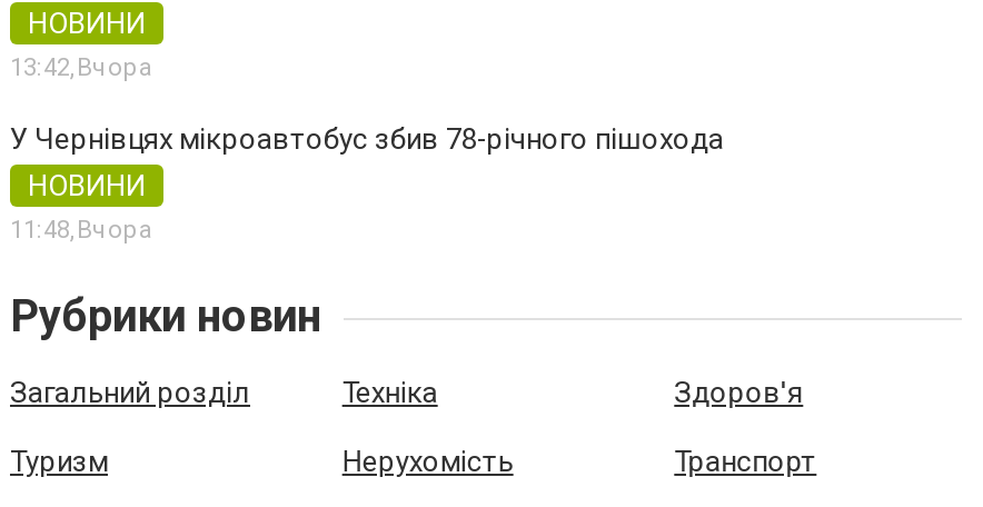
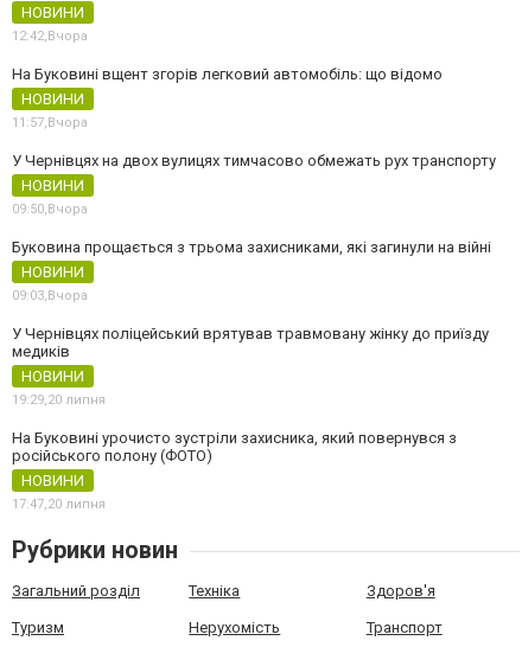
- 13:42, Вчора
+ 12:42, Вчора

- У Чернівцях мікроавтобус збив 78-річного пішохода
+ На Буковині вщент згорів легковий автомобіль: що відомо

- 11:48, Вчора
+ 11:57,Вчора
+ У Чернівцях на двох вулицях тимчасово обмежать рух транспорту
+ НОВИНИ
+ 09:50,Вчора
+ Буковина прощається з трьома захисниками, які загинули на війні
+ НОВИНИ
+ 09:03,Вчора
+ У Чернівцях поліцейський врятував травмовану жінку до приїзду
+ медиків
+ НОВИНИ
+ 19:29,20 липня
+ На Буковині урочисто зустріли захисника, який повернувся з
+ російського полону (ФОТО)
+ НОВИНИ
+ 17:47,20 липня
